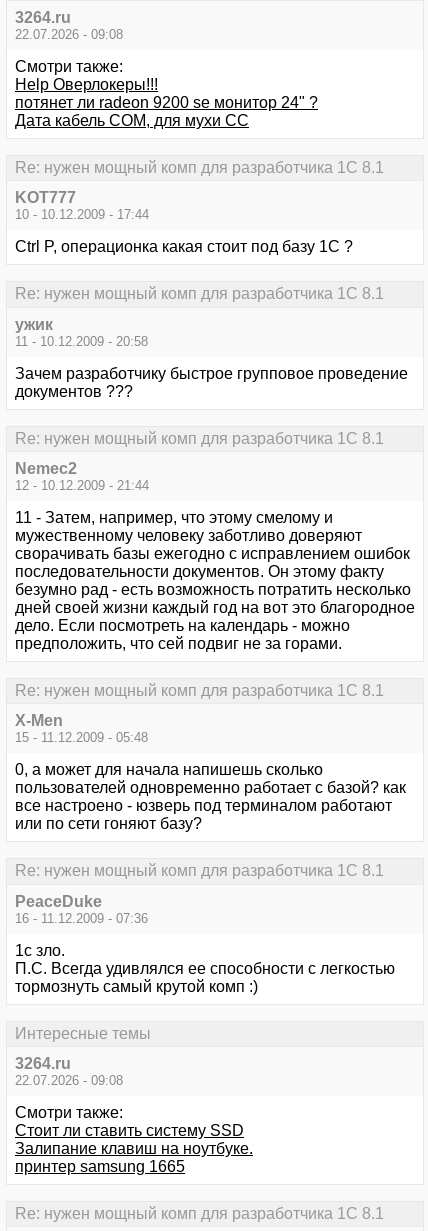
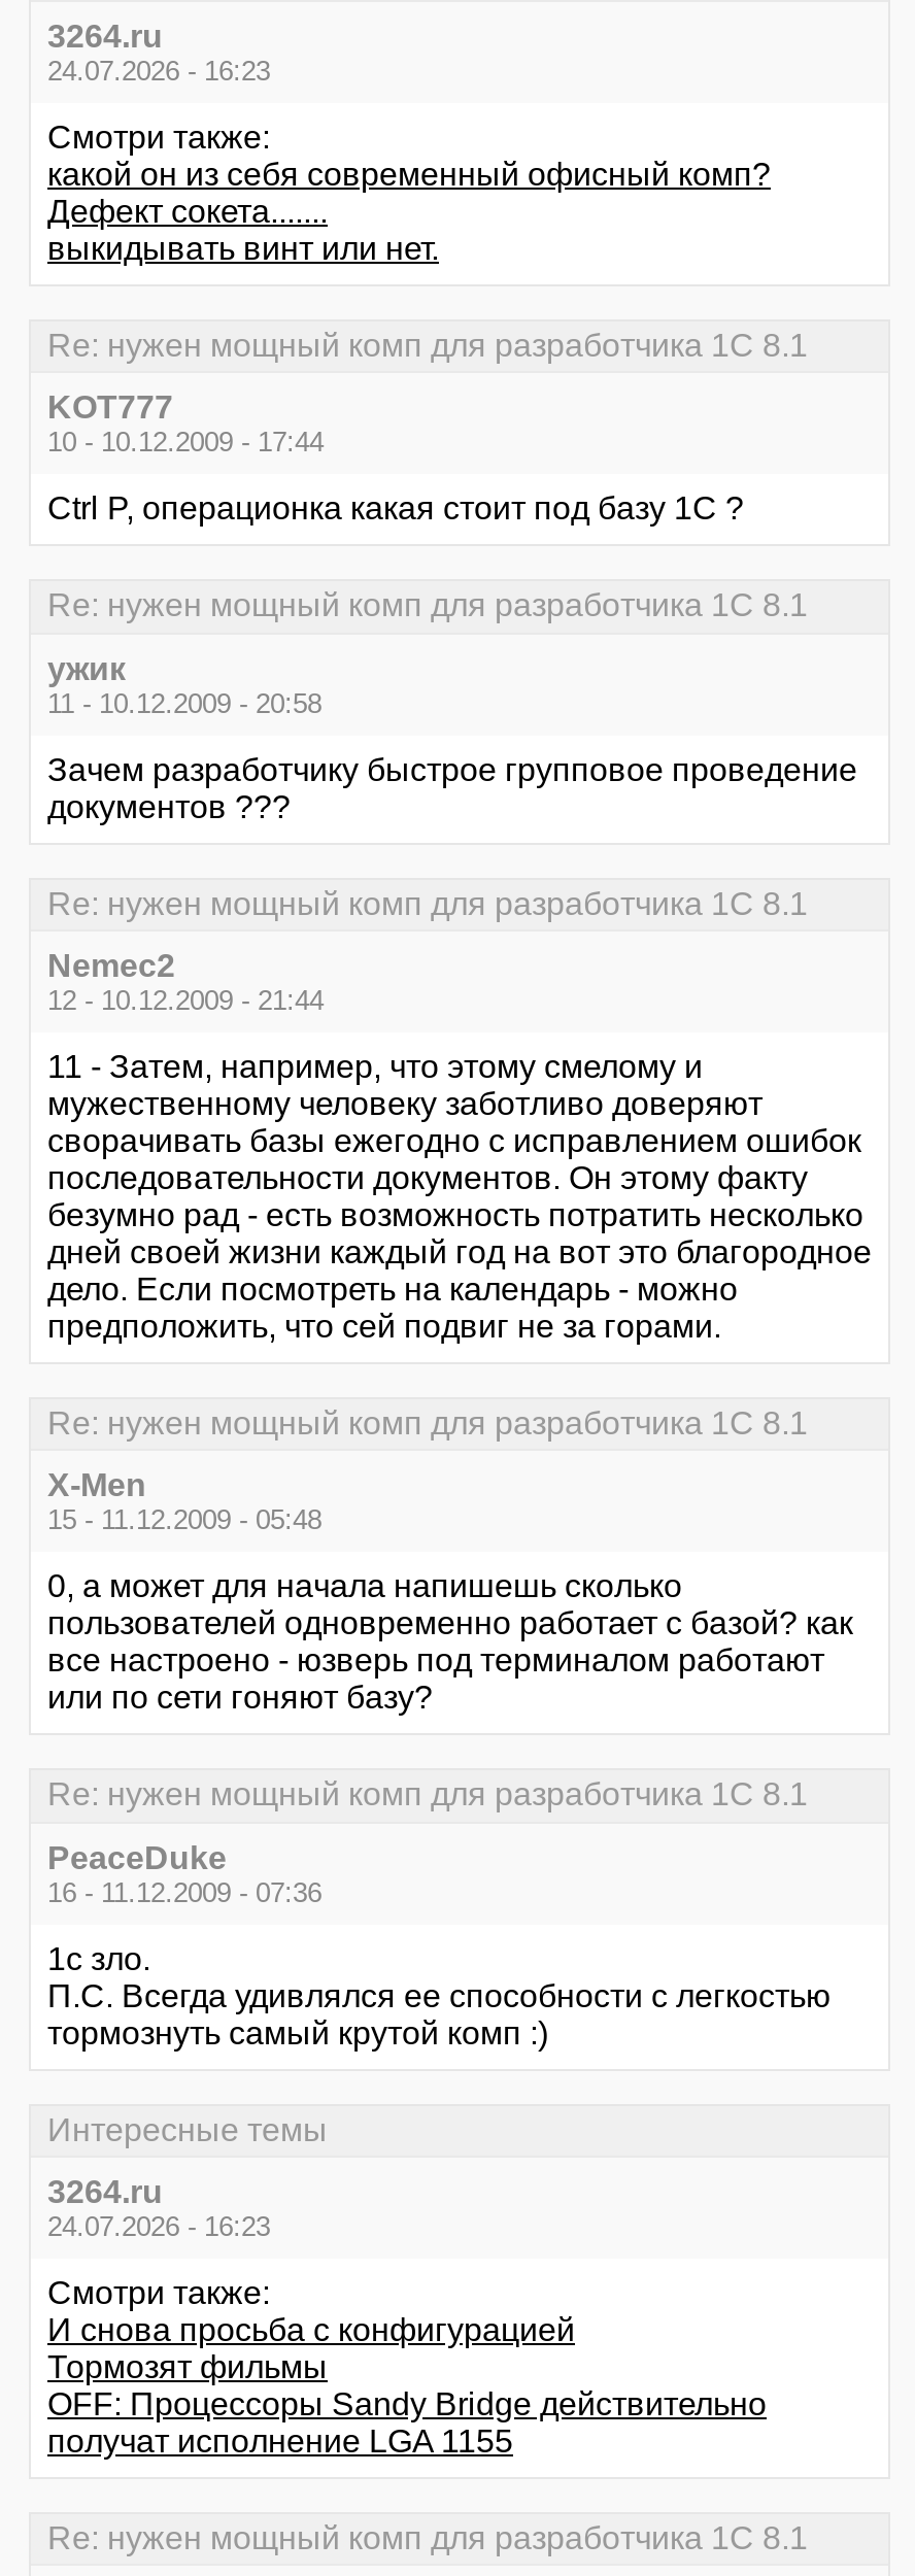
- 22.07.2026 - 09:08
+ 24.07.2026 - 16:23

- Help Оверлокеры!!!
- потянет ли radeon 9200 se монитор 24" ?
- Дата кабель СОМ, для мухи СС
+ какой он из себя современный офисный комп?
+ Дефект сокета.......
+ выкидывать винт или нет.

- 22.07.2026 - 09:08
+ 24.07.2026 - 16:23

- Стоит ли ставить систему SSD
- Залипание клавиш на ноутбуке.
- принтер samsung 1665
+ И снова просьба с конфигурацией
+ Тормозят фильмы
+ OFF: Процессоры Sandy Bridge действительно
+ получат исполнение LGA 1155
